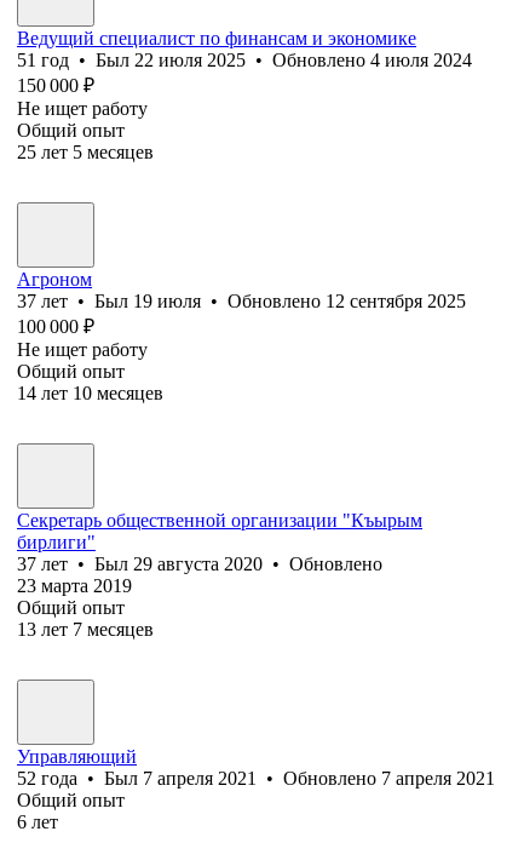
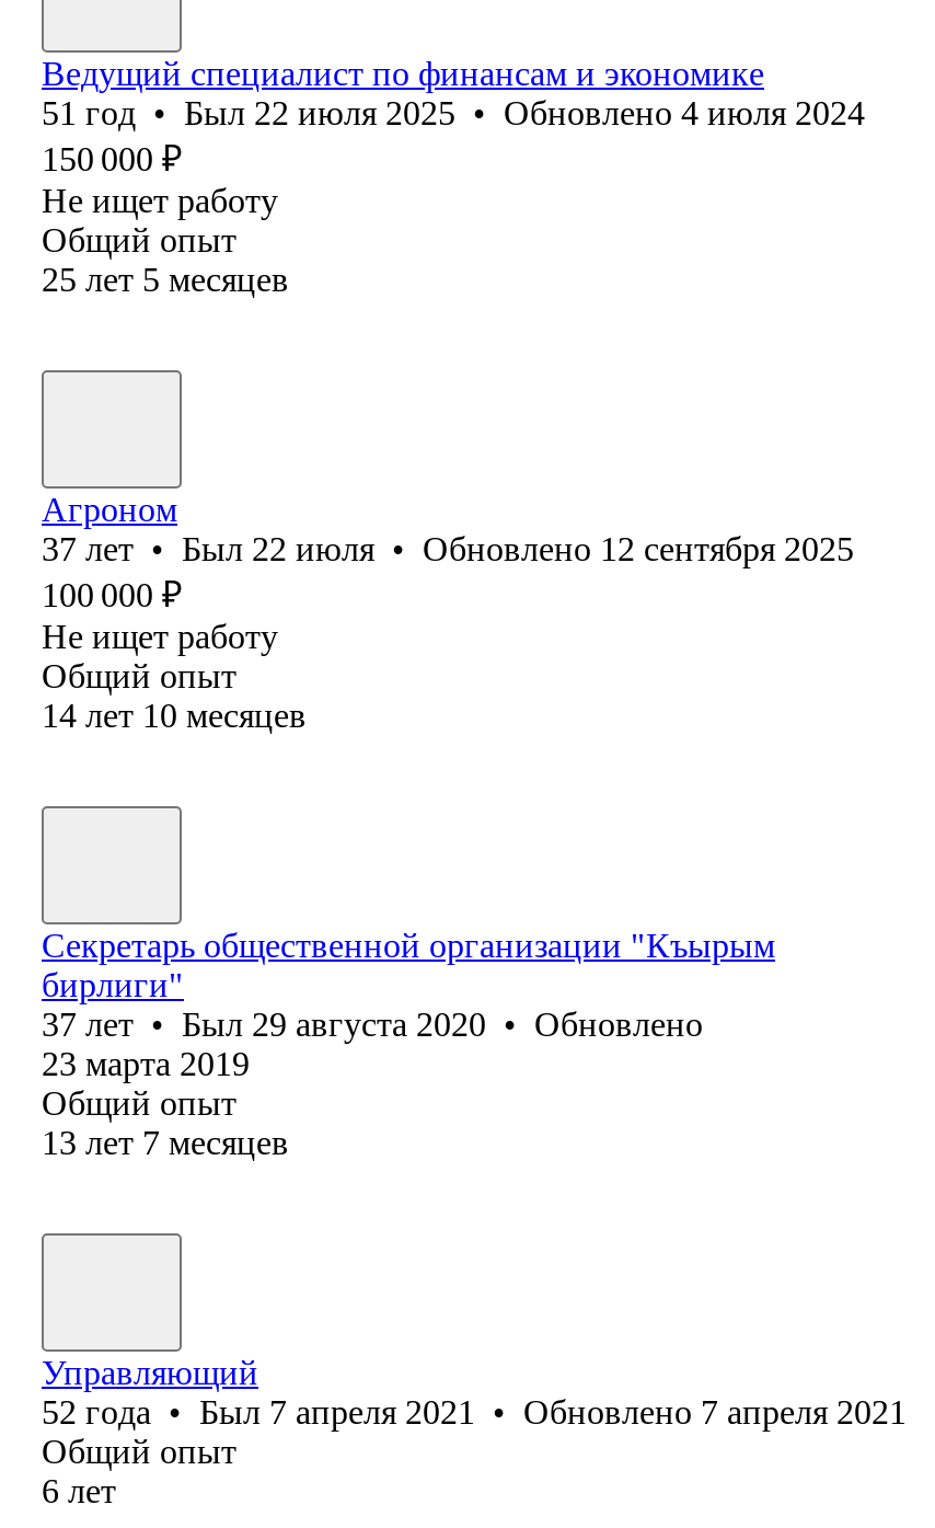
- 37 лет • Был 19 июля • Обновлено 12 сентября 2025
+ 37 лет • Был 22 июля • Обновлено 12 сентября 2025
